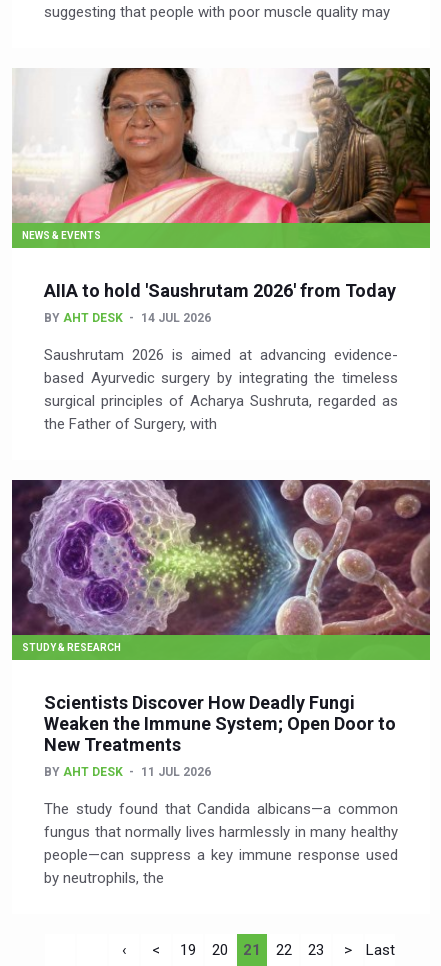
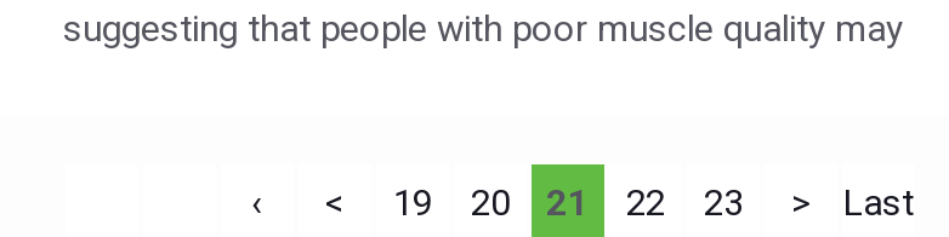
- [image]
- NEWS & EVENTS
- AIIA to hold 'Saushrutam 2026' from Today
- BY AHT DESK
- 14 JUL 2026
- Saushrutam 2026 is aimed at advancing evidence-
- based Ayurvedic surgery by integrating the timeless
- surgical principles of Acharya Sushruta, regarded as
- the Father of Surgery, with

- [image]
- STUDY & RESEARCH
- Scientists Discover How Deadly Fungi
- Weaken the Immune System; Open Door to
- New Treatments
- BY AHT DESK
- 11 JUL 2026
- The study found that Candida albicans—a common
- fungus that normally lives harmlessly in many healthy
- people—can suppress a key immune response used
- by neutrophils, the
